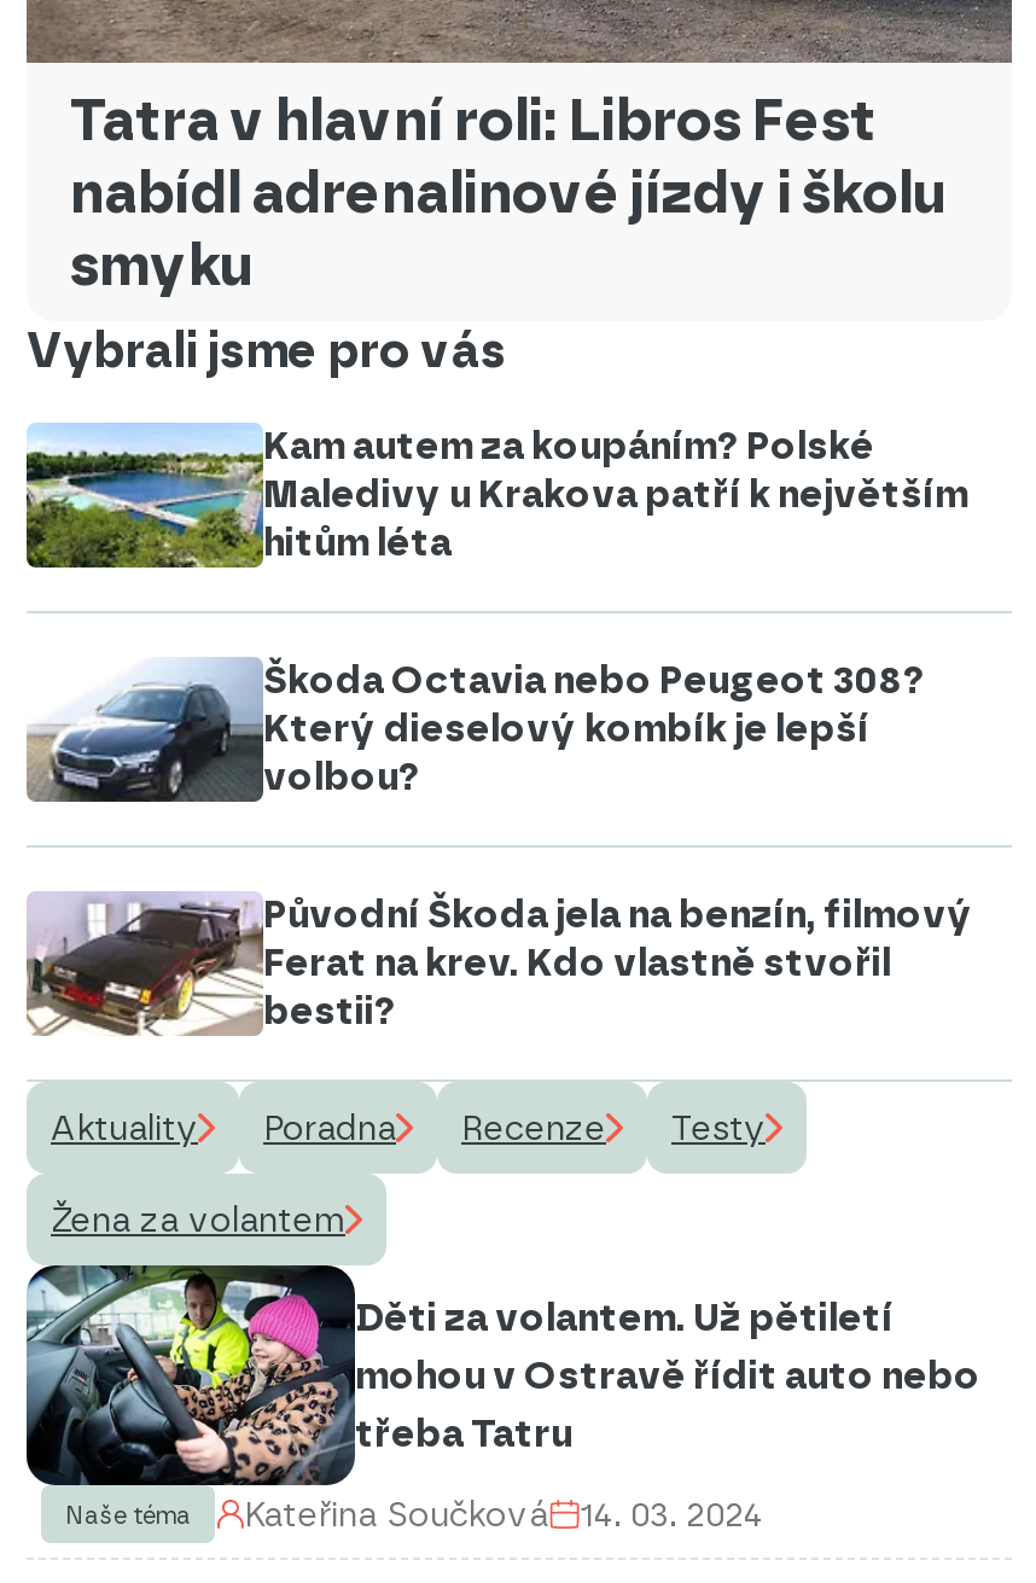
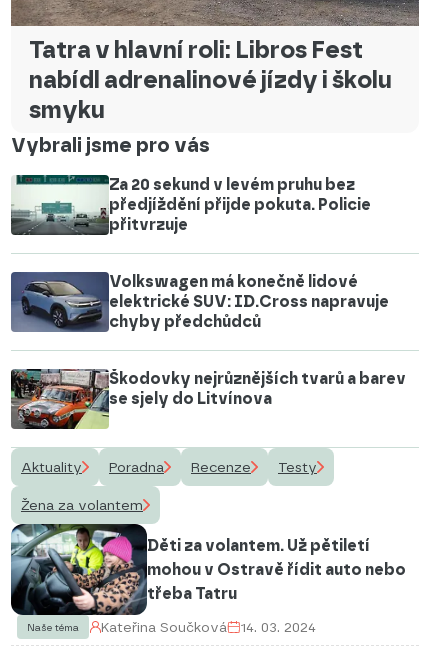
- [image]
- Kam autem za koupáním? Polské
- Maledivy u Krakova patří k největším
- hitům léta
+ [image]
+ Za 20 sekund v levém pruhu bez
+ předjíždění přijde pokuta. Policie
+ přitvrzuje

- [image]
- Škoda Octavia nebo Peugeot 308?
- Který dieselový kombík je lepší
- volbou?
+ [image]
+ Volkswagen má konečně lidové
+ elektrické SUV: ID.Cross napravuje
+ chyby předchůdců

- [image]
- Původní Škoda jela na benzín, filmový
- Ferat na krev. Kdo vlastně stvořil
- bestii?
+ [image]
+ Škodovky nejrůznějších tvarů a barev
+ se sjely do Litvínova
